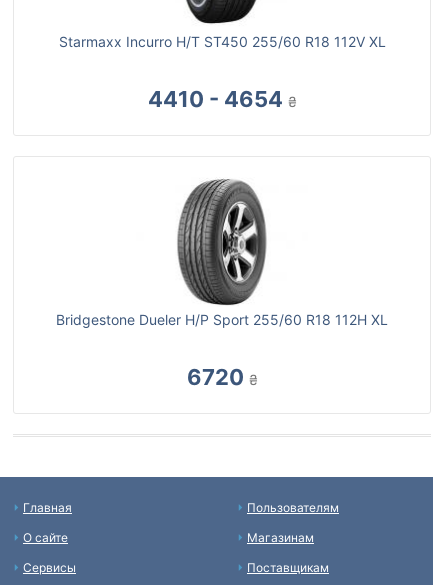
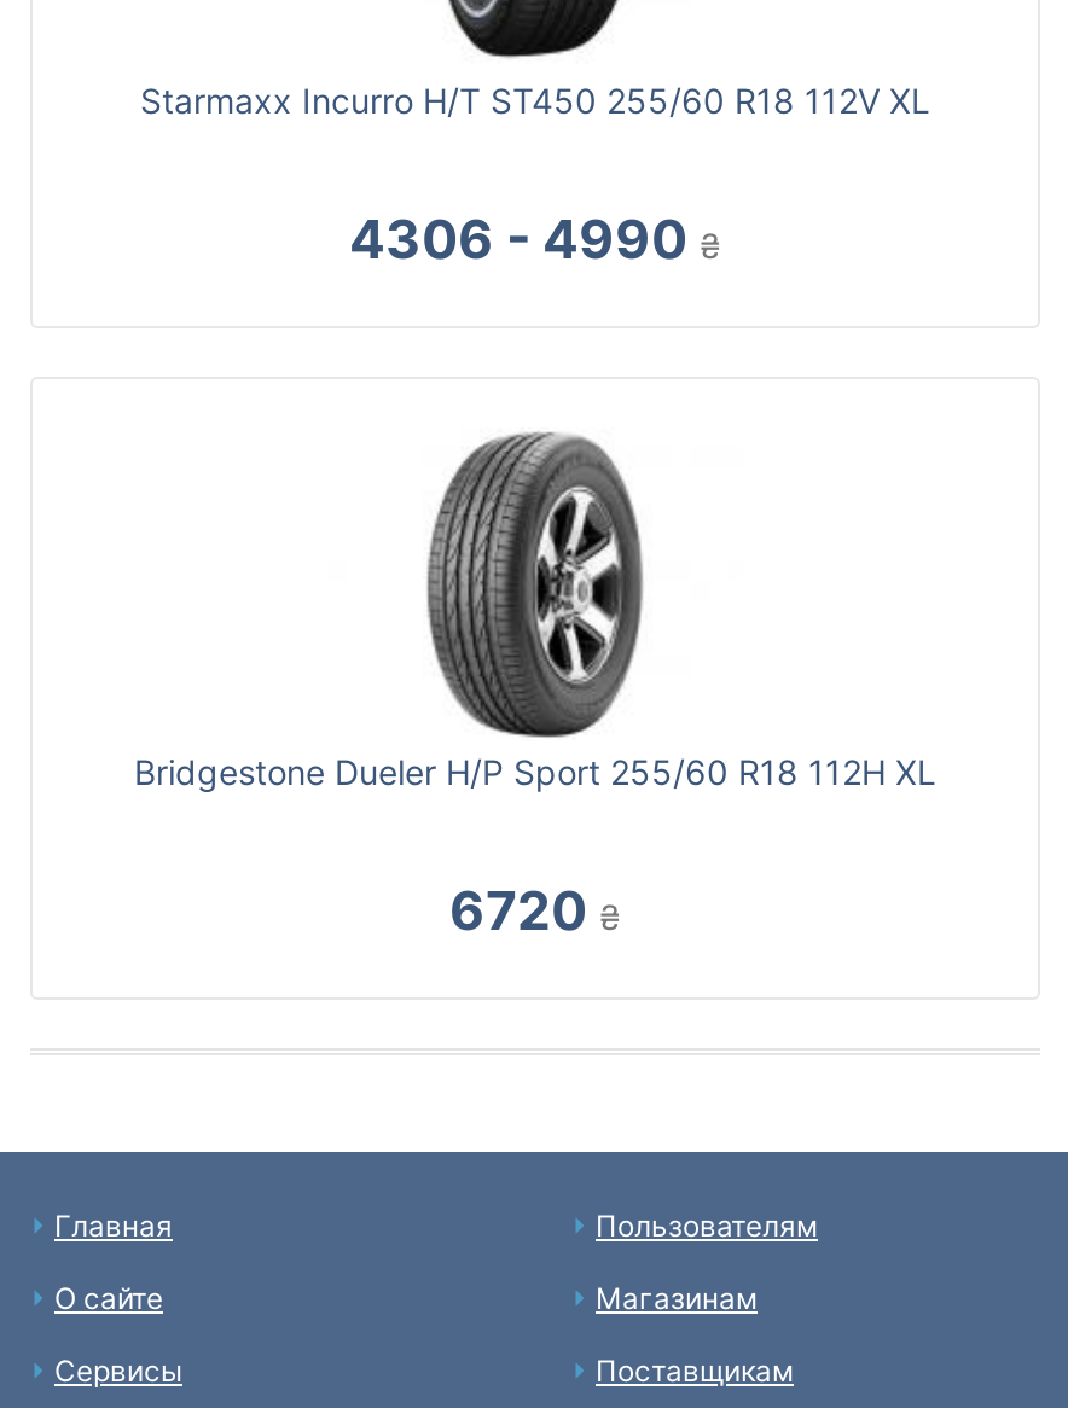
- 4410 - 4654 ₴
+ 4306 - 4990 ₴
